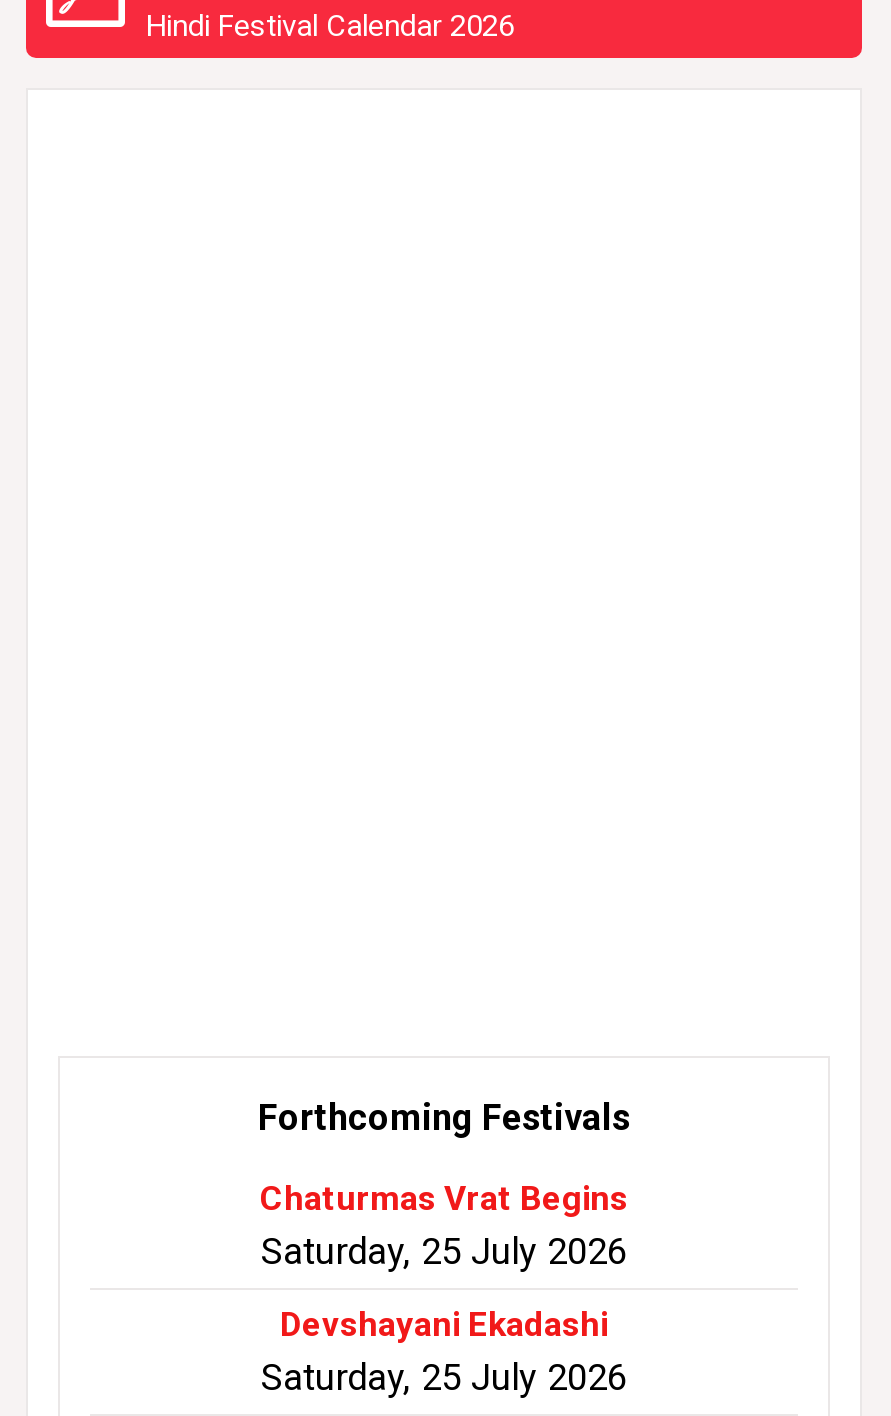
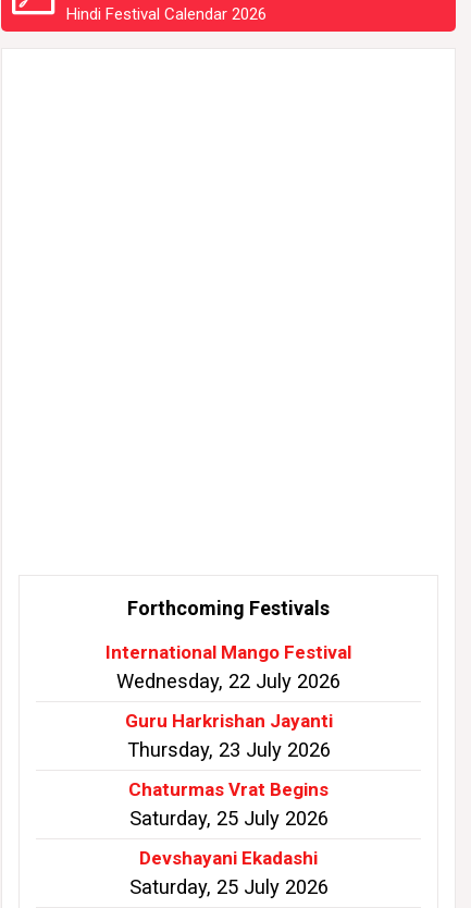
+ International Mango Festival
+ Wednesday, 22 July 2026
+ Guru Harkrishan Jayanti
+ Thursday, 23 July 2026
